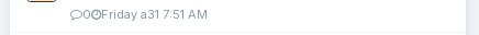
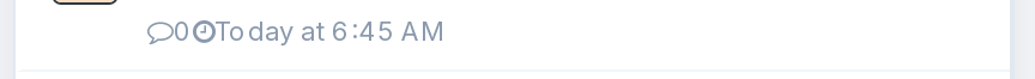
- 0 Friday a31 7:51 AM
+ 0 Today at 6:45 AM
